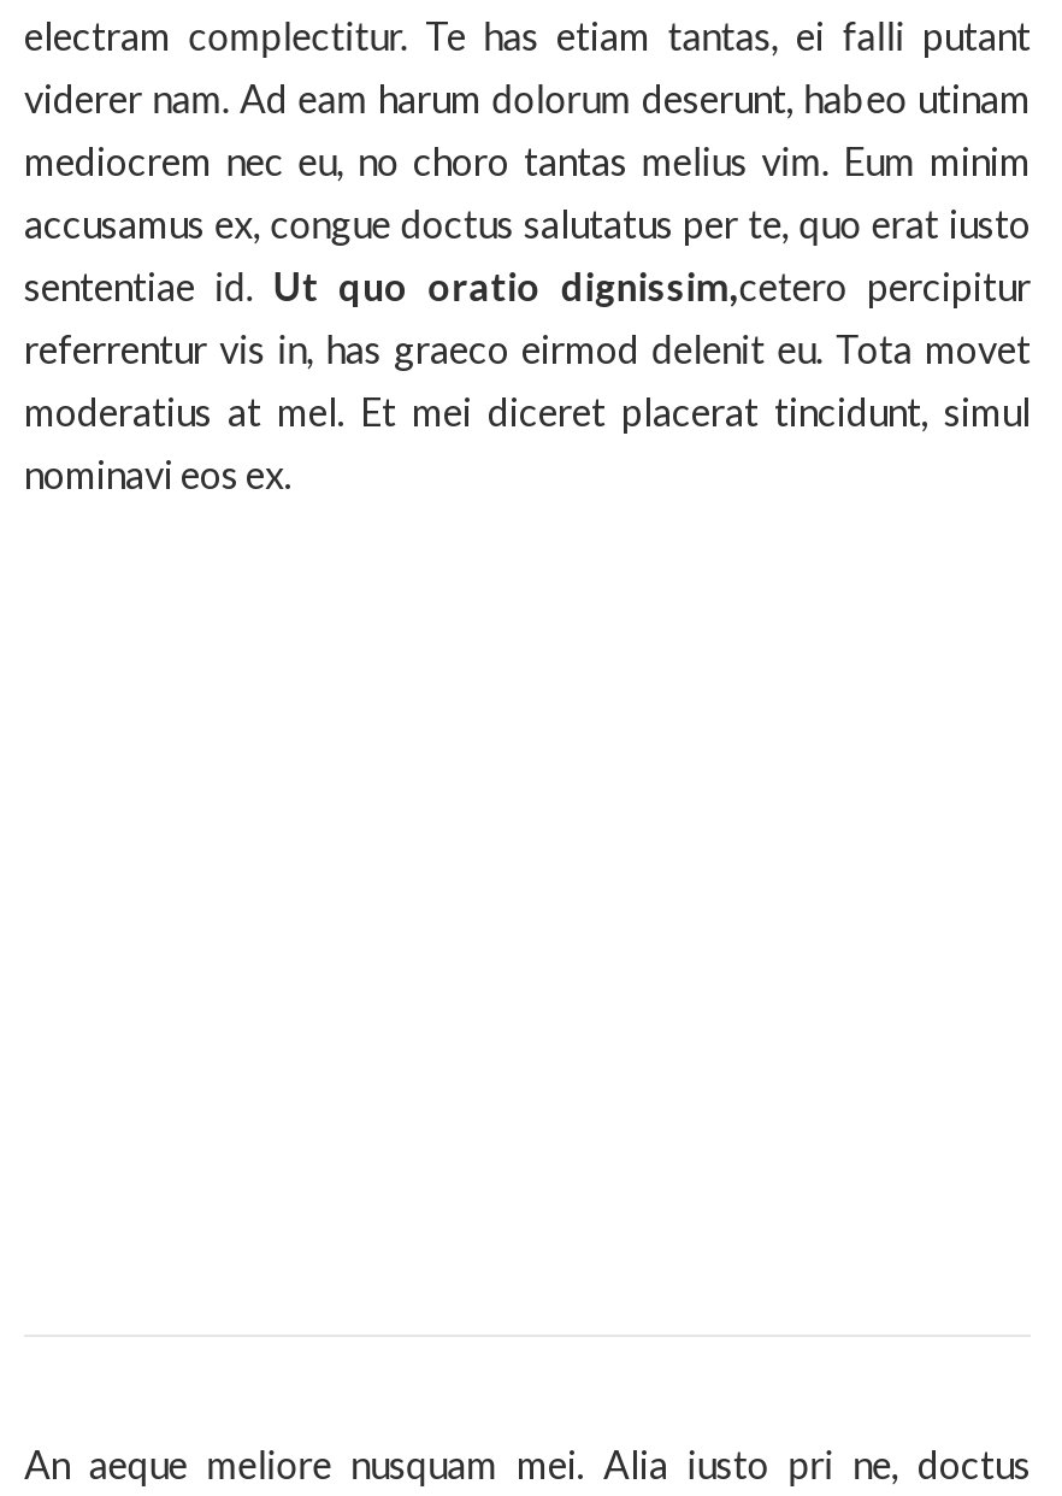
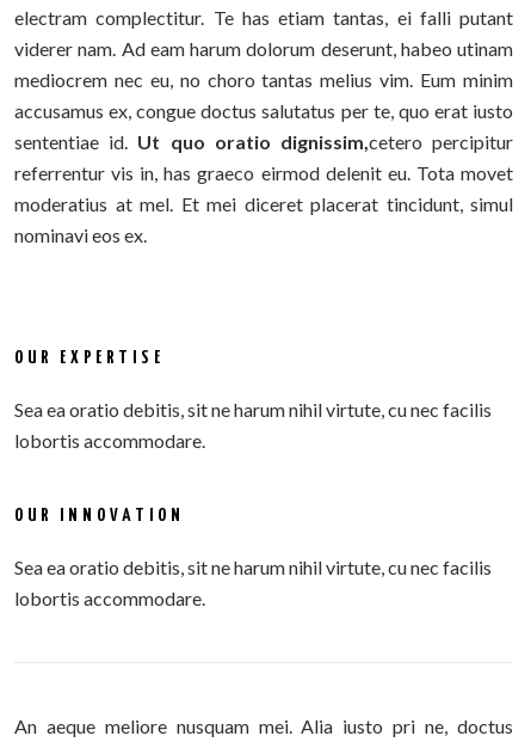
+ OUR EXPERTISE
+ Sea ea oratio debitis, sit ne harum nihil virtute, cu nec facilis
+ lobortis accommodare.
+ OUR INNOVATION
+ Sea ea oratio debitis, sit ne harum nihil virtute, cu nec facilis
+ lobortis accommodare.
